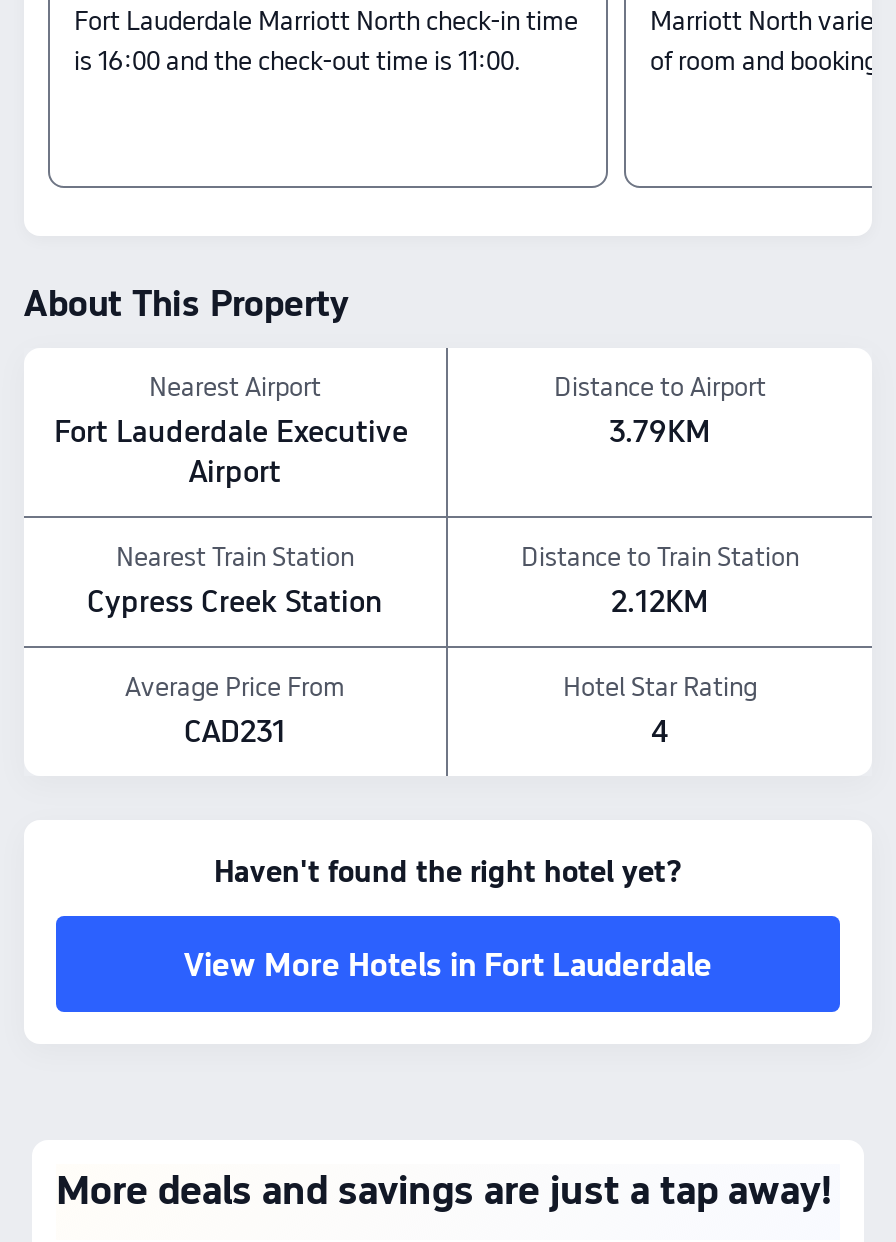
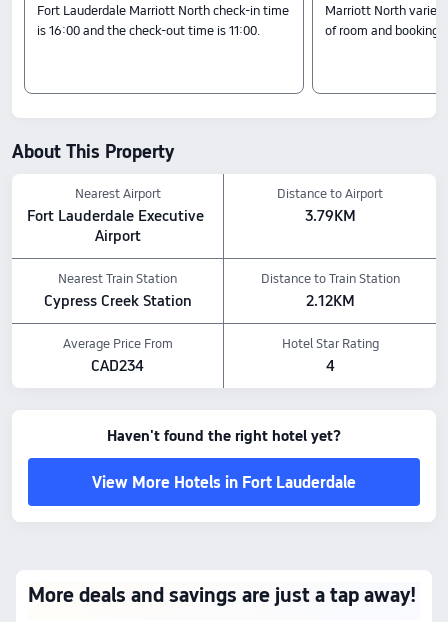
- CAD231
+ CAD234
